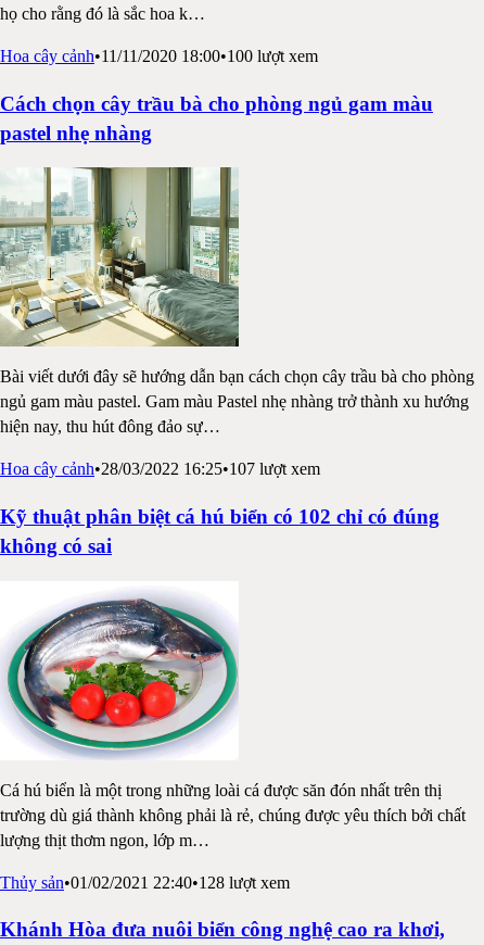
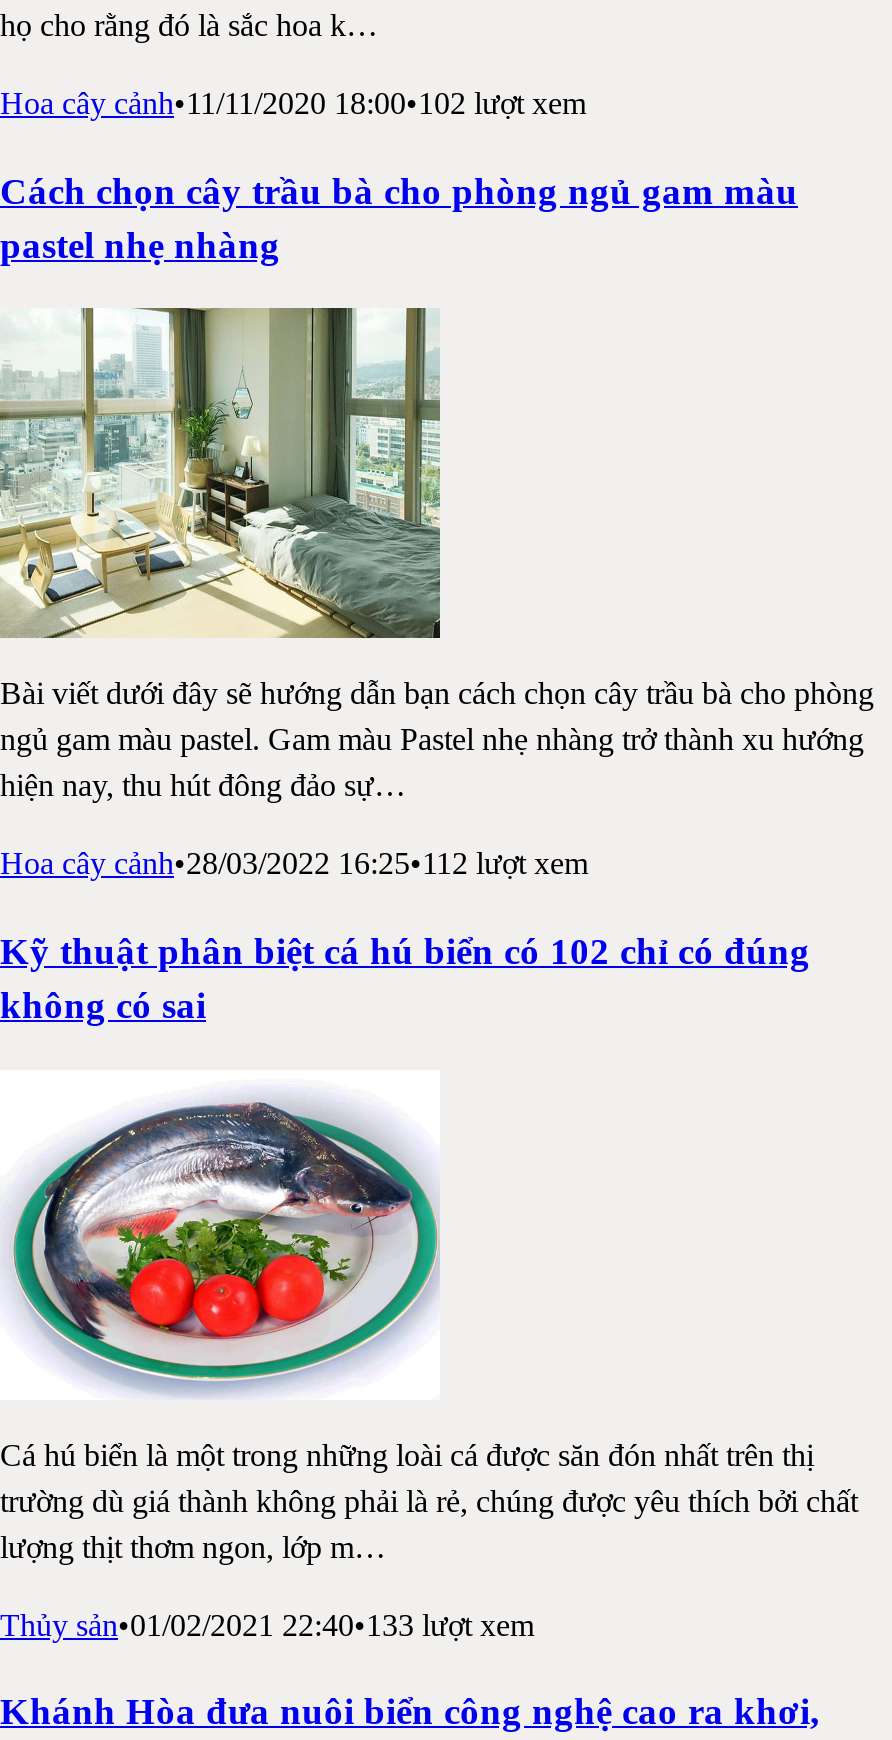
- Hoa cây cảnh•11/11/2020 18:00•100 lượt xem
+ Hoa cây cảnh•11/11/2020 18:00•102 lượt xem

- Hoa cây cảnh•28/03/2022 16:25•107 lượt xem
+ Hoa cây cảnh•28/03/2022 16:25•112 lượt xem

- Thủy sản•01/02/2021 22:40•128 lượt xem
+ Thủy sản•01/02/2021 22:40•133 lượt xem
